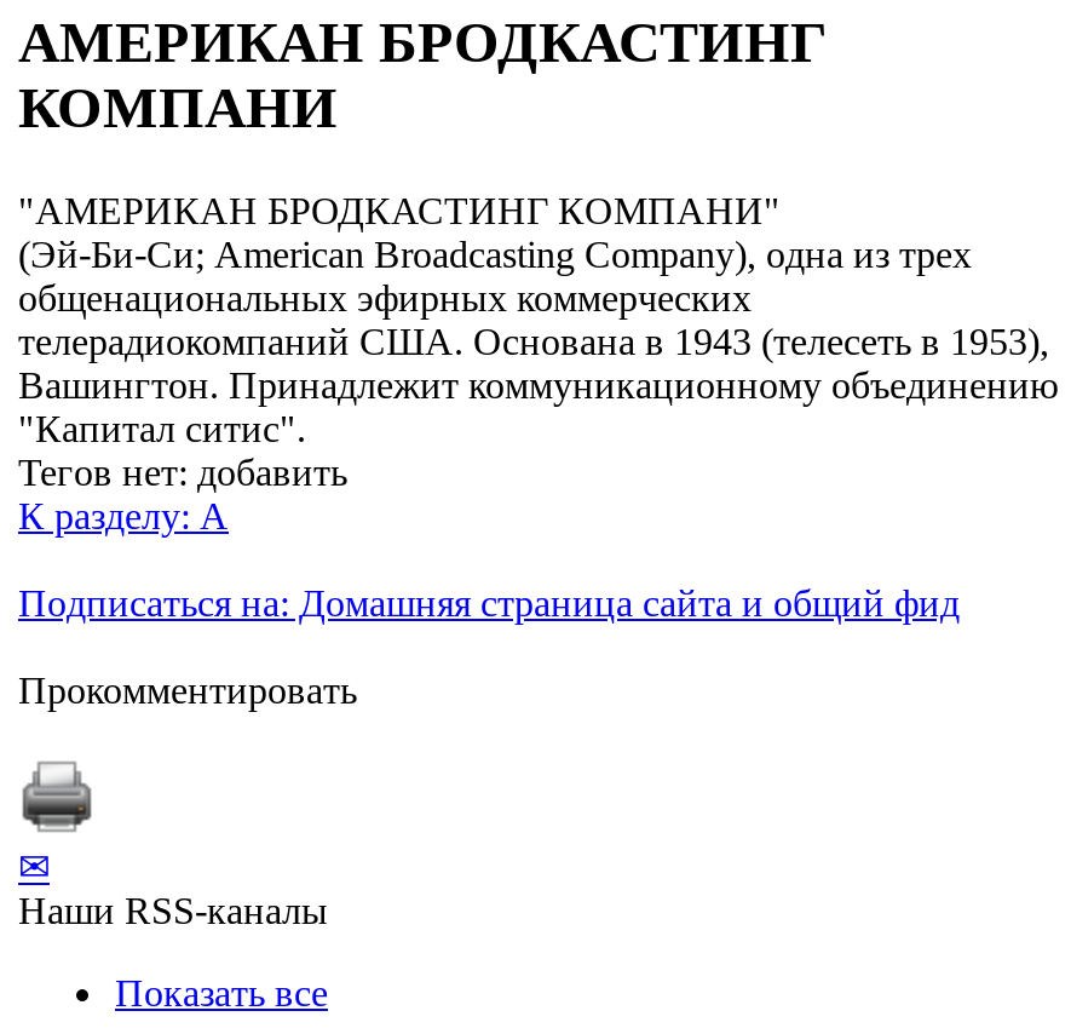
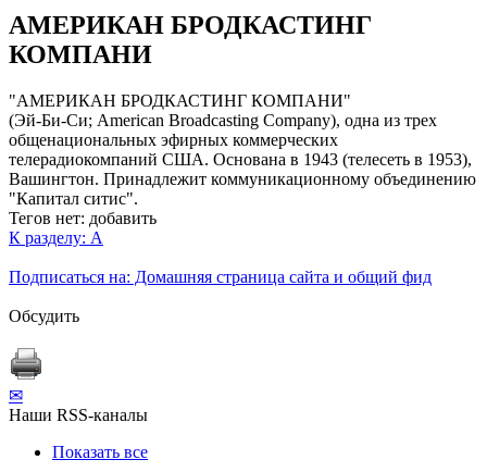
- Прокомментировать
+ Обсудить
